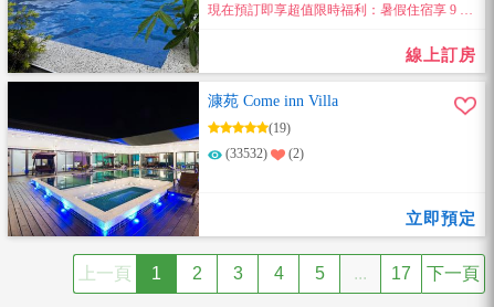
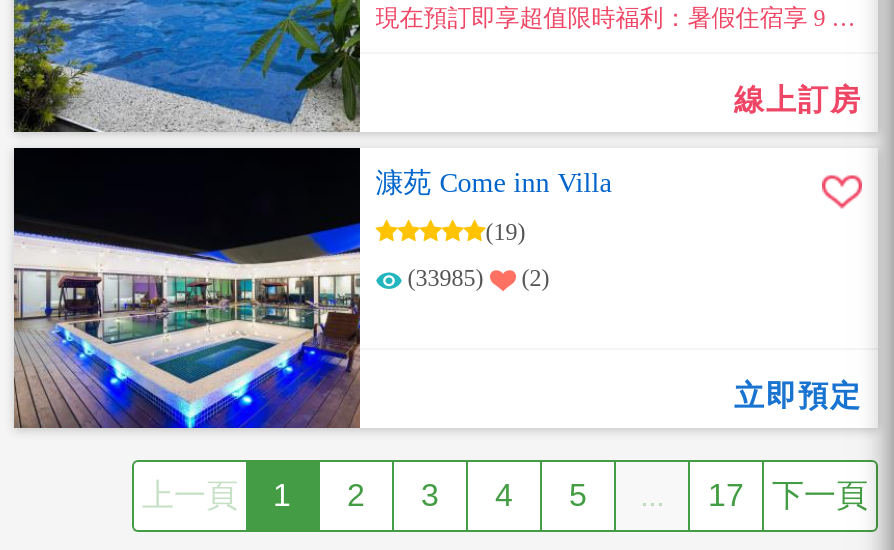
- (33532) (2)
+ (33985) (2)
